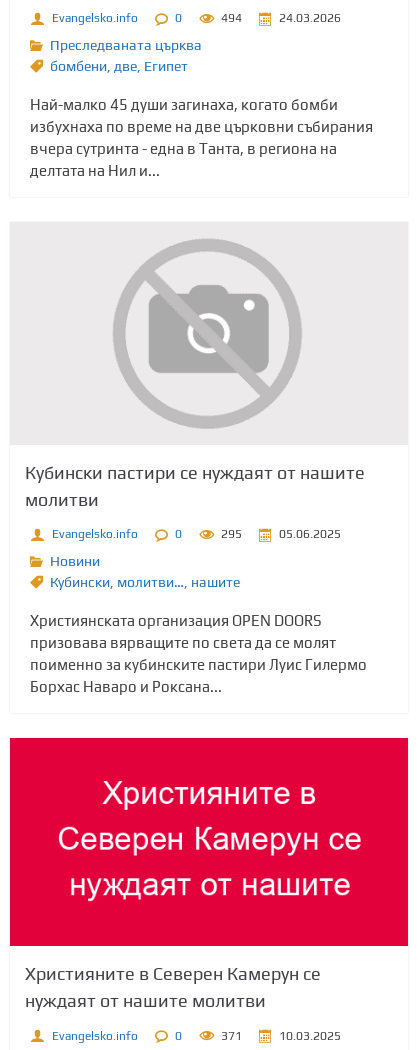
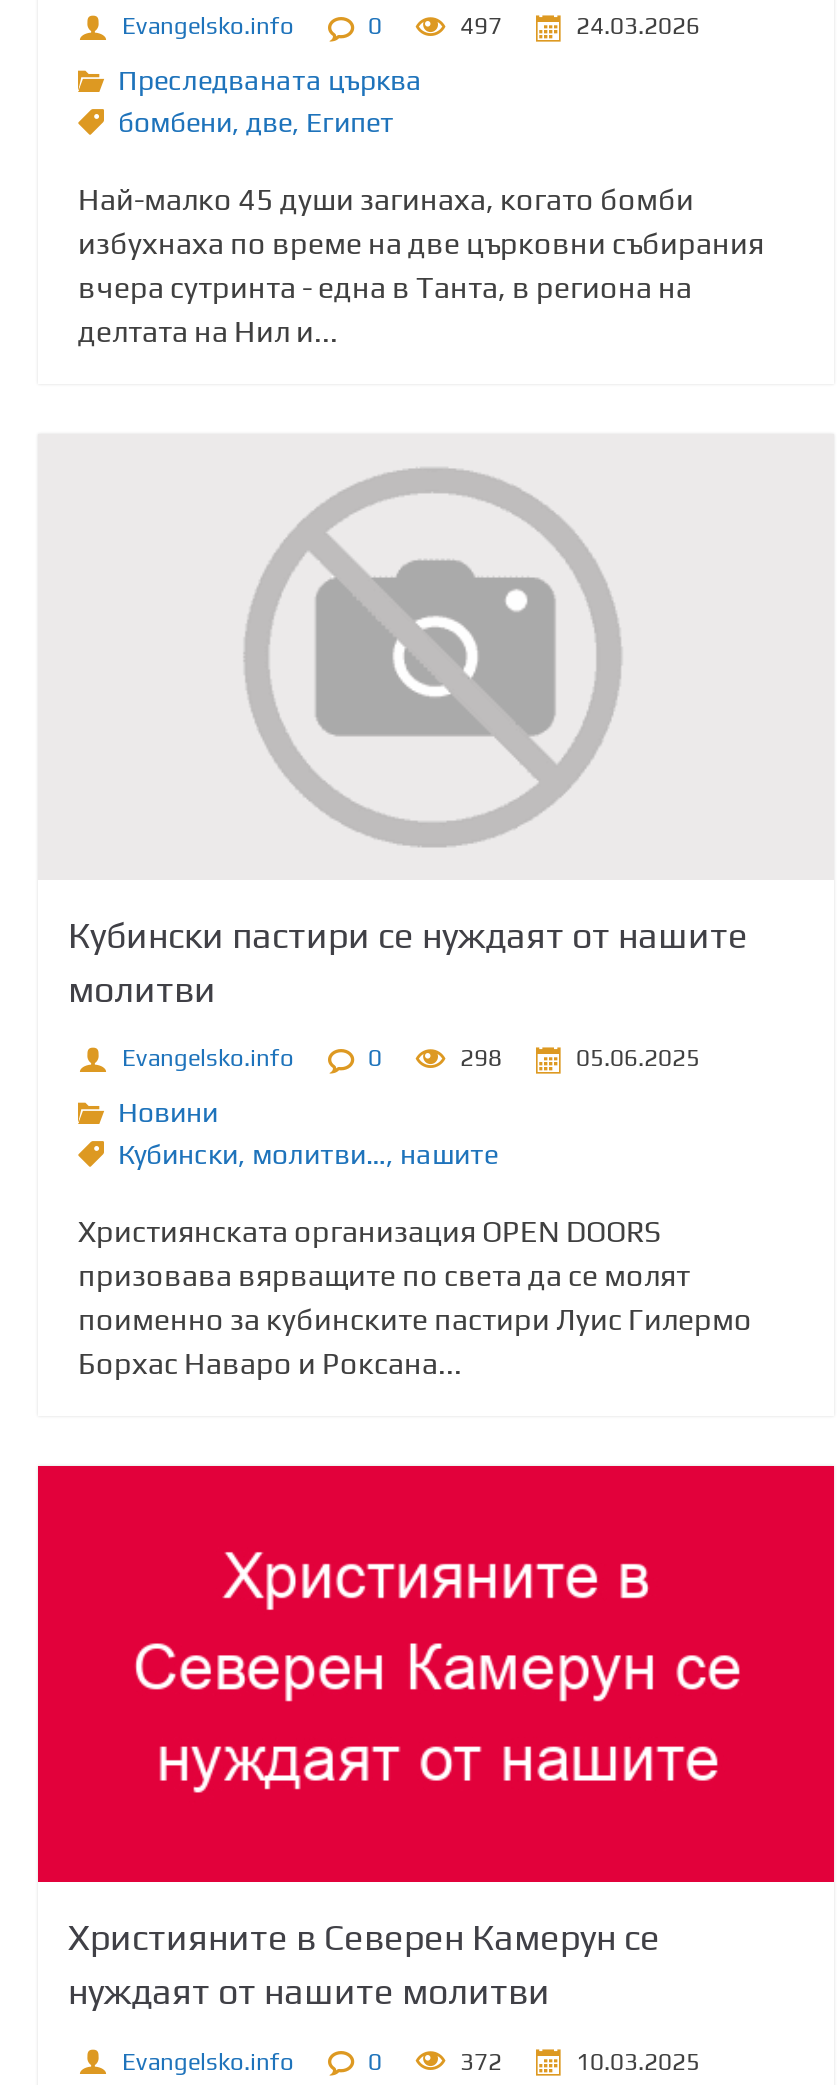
- 494
+ 497

- 295
+ 298

- 371
+ 372
